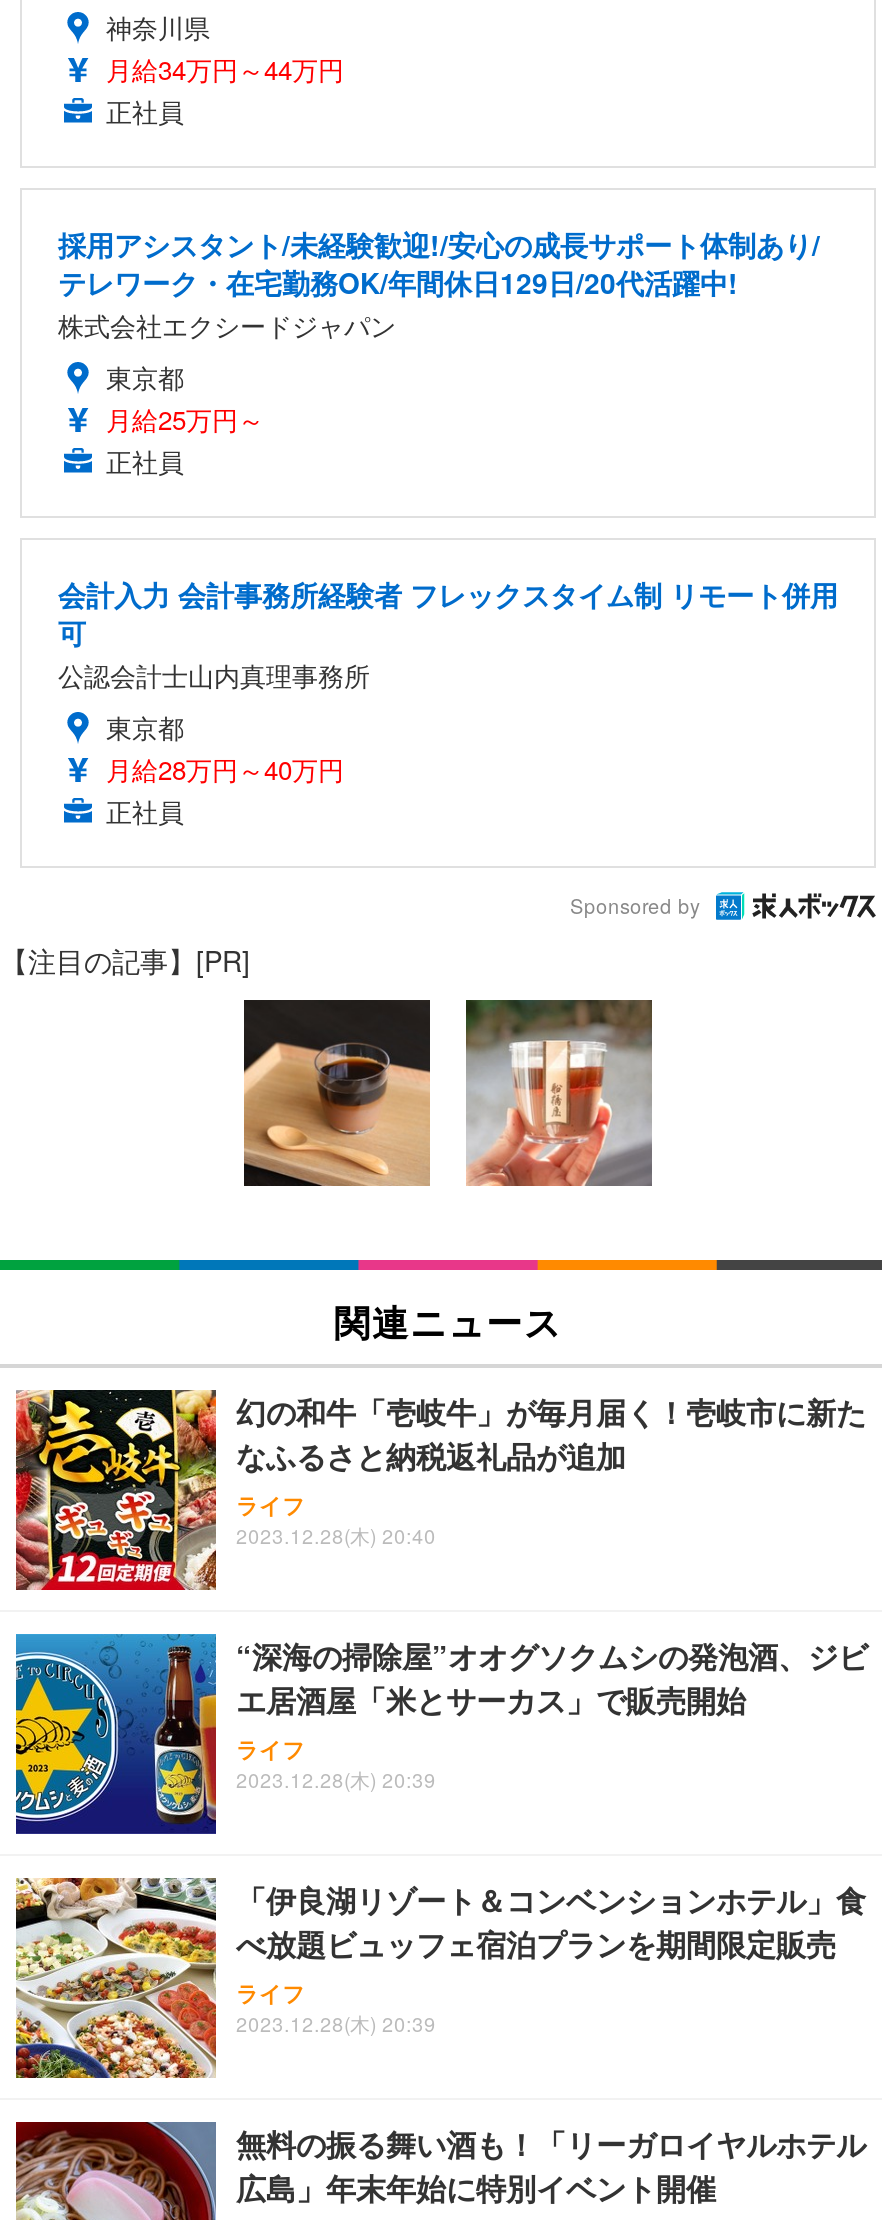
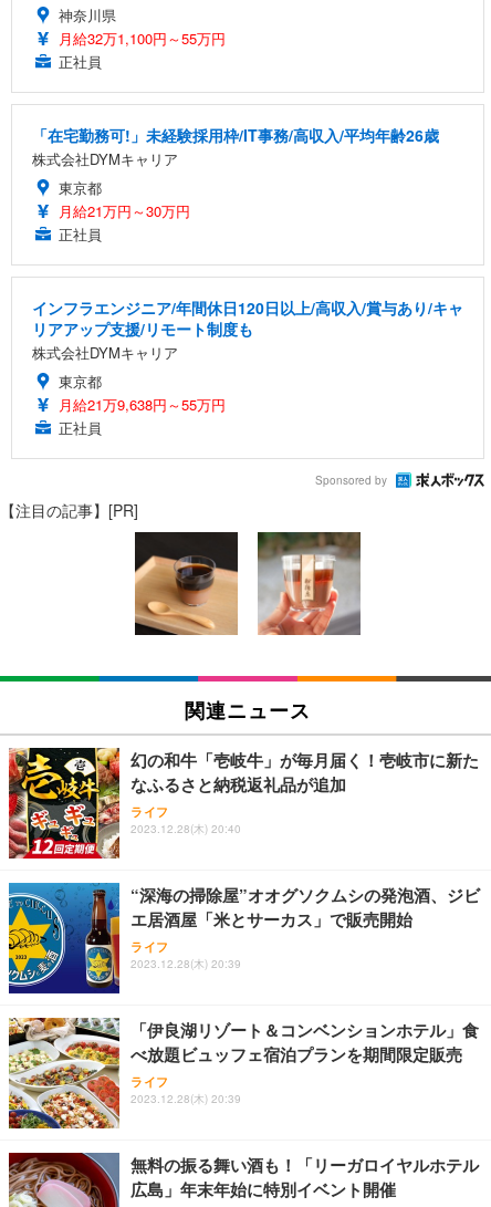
- 月給34万円～44万円
+ 月給32万1,100円～55万円

- 採用アシスタント/未経験歓迎!/安心の成長サポート体制あり/
- テレワーク・在宅勤務OK/年間休日129日/20代活躍中!
- 株式会社エクシードジャパン
+ 「在宅勤務可!」未経験採用枠/IT事務/高収入/平均年齢26歳
+ 株式会社DYMキャリア

- 月給25万円～
+ 月給21万円～30万円

- 会計入力 会計事務所経験者 フレックスタイム制 リモート併用
- 可
- 公認会計士山内真理事務所
+ インフラエンジニア/年間休日120日以上/高収入/賞与あり/キャ
+ リアアップ支援/リモート制度も
+ 株式会社DYMキャリア

- 月給28万円～40万円
+ 月給21万9,638円～55万円
